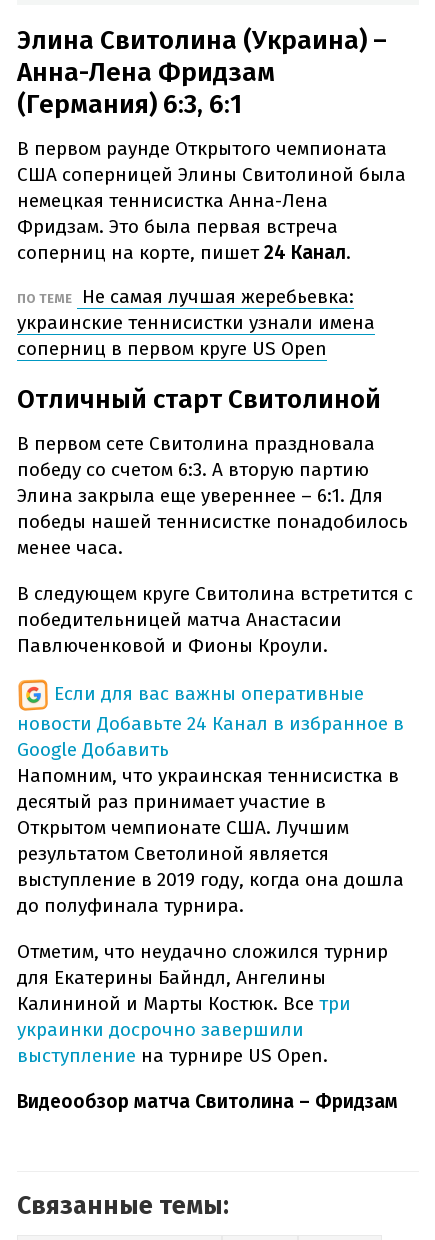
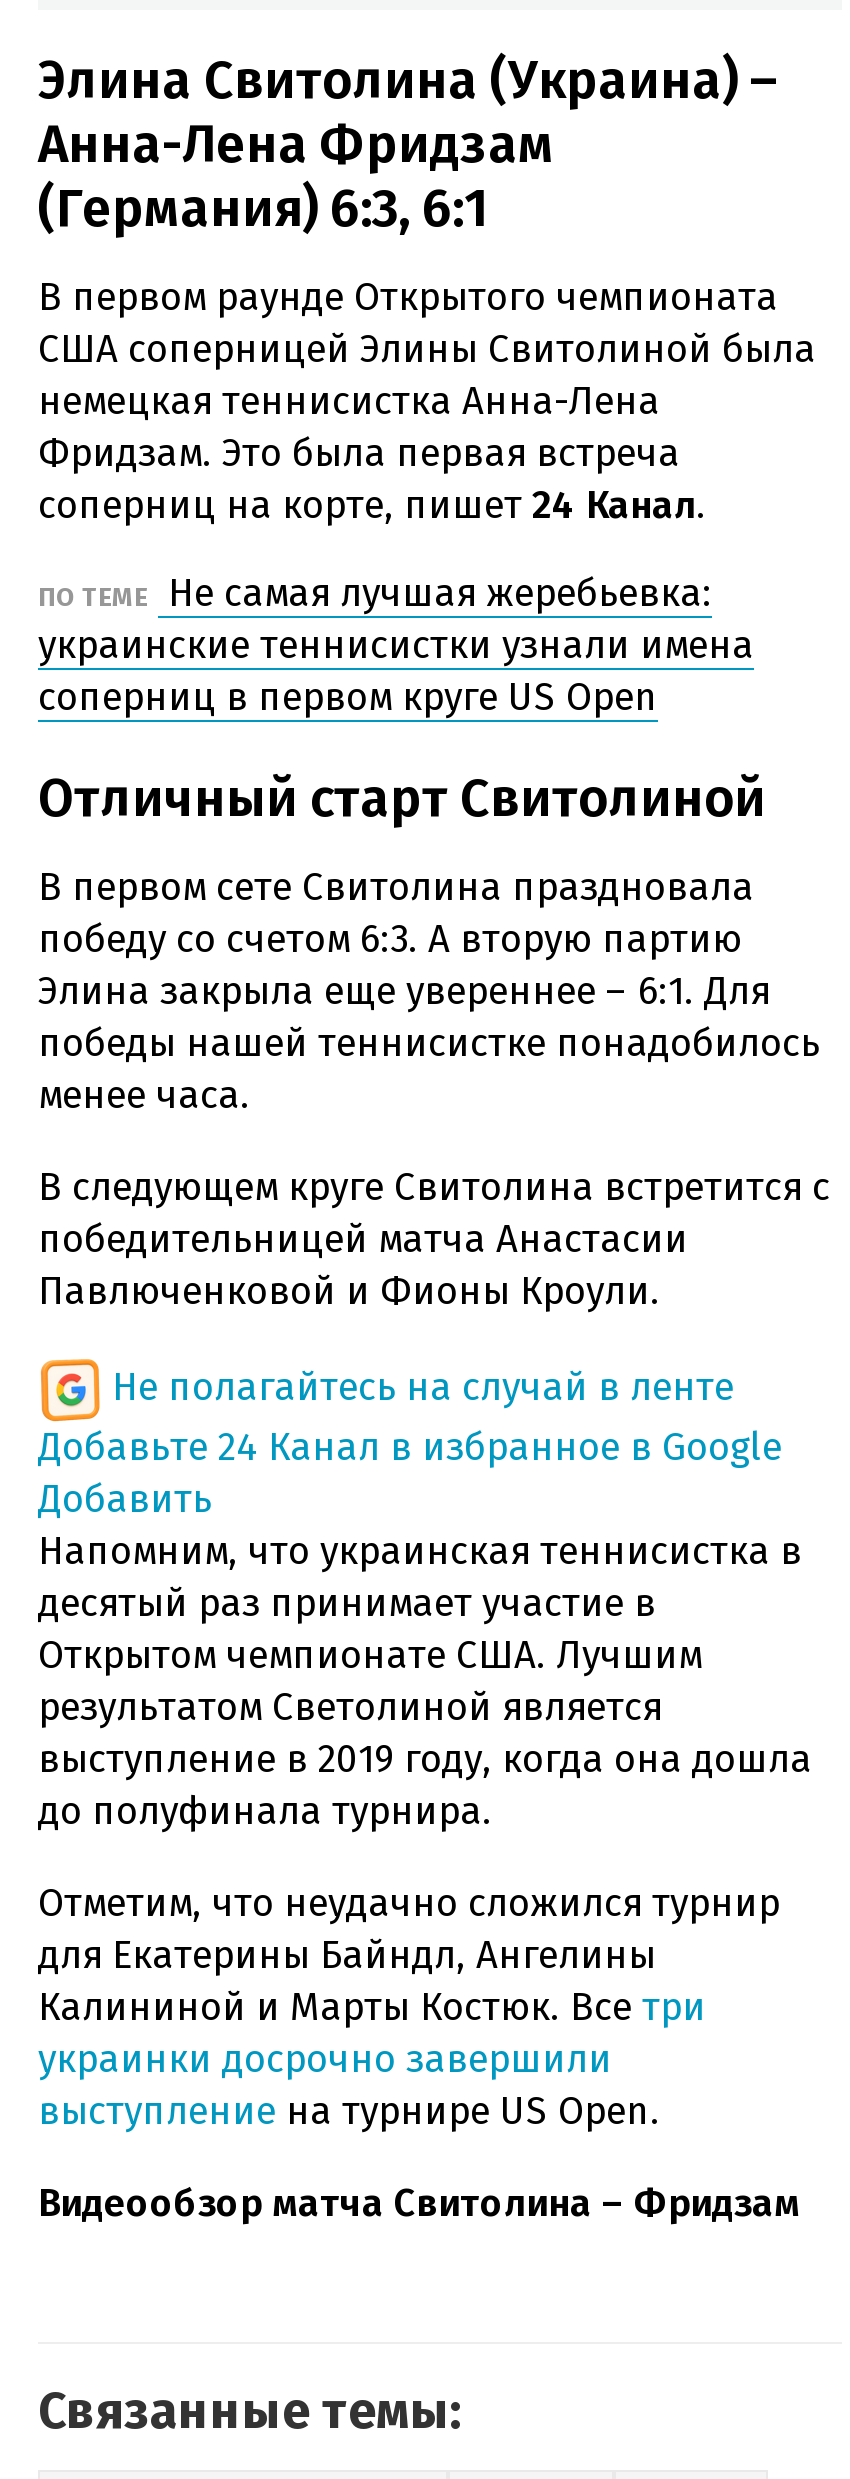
- Если для вас важны оперативные
- новости Добавьте 24 Канал в избранное в
- Google Добавить
+ Не полагайтесь на случай в ленте
+ Добавьте 24 Канал в избранное в Google
+ Добавить
